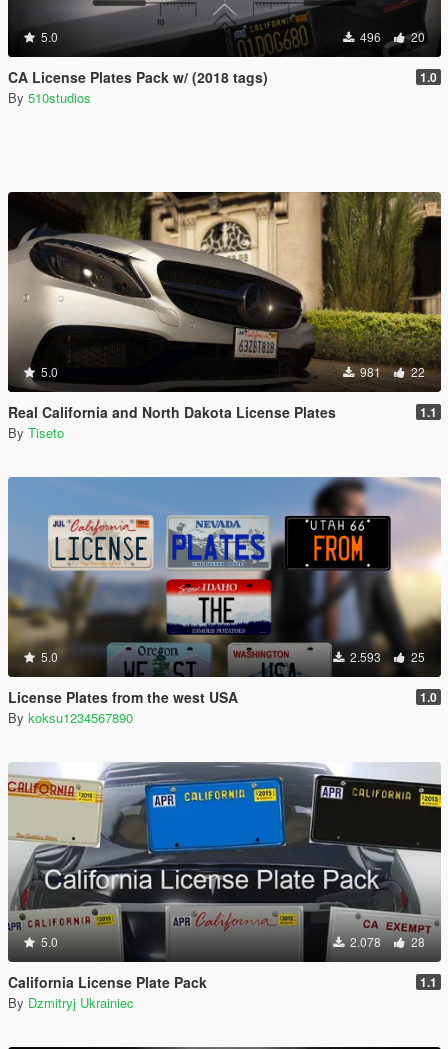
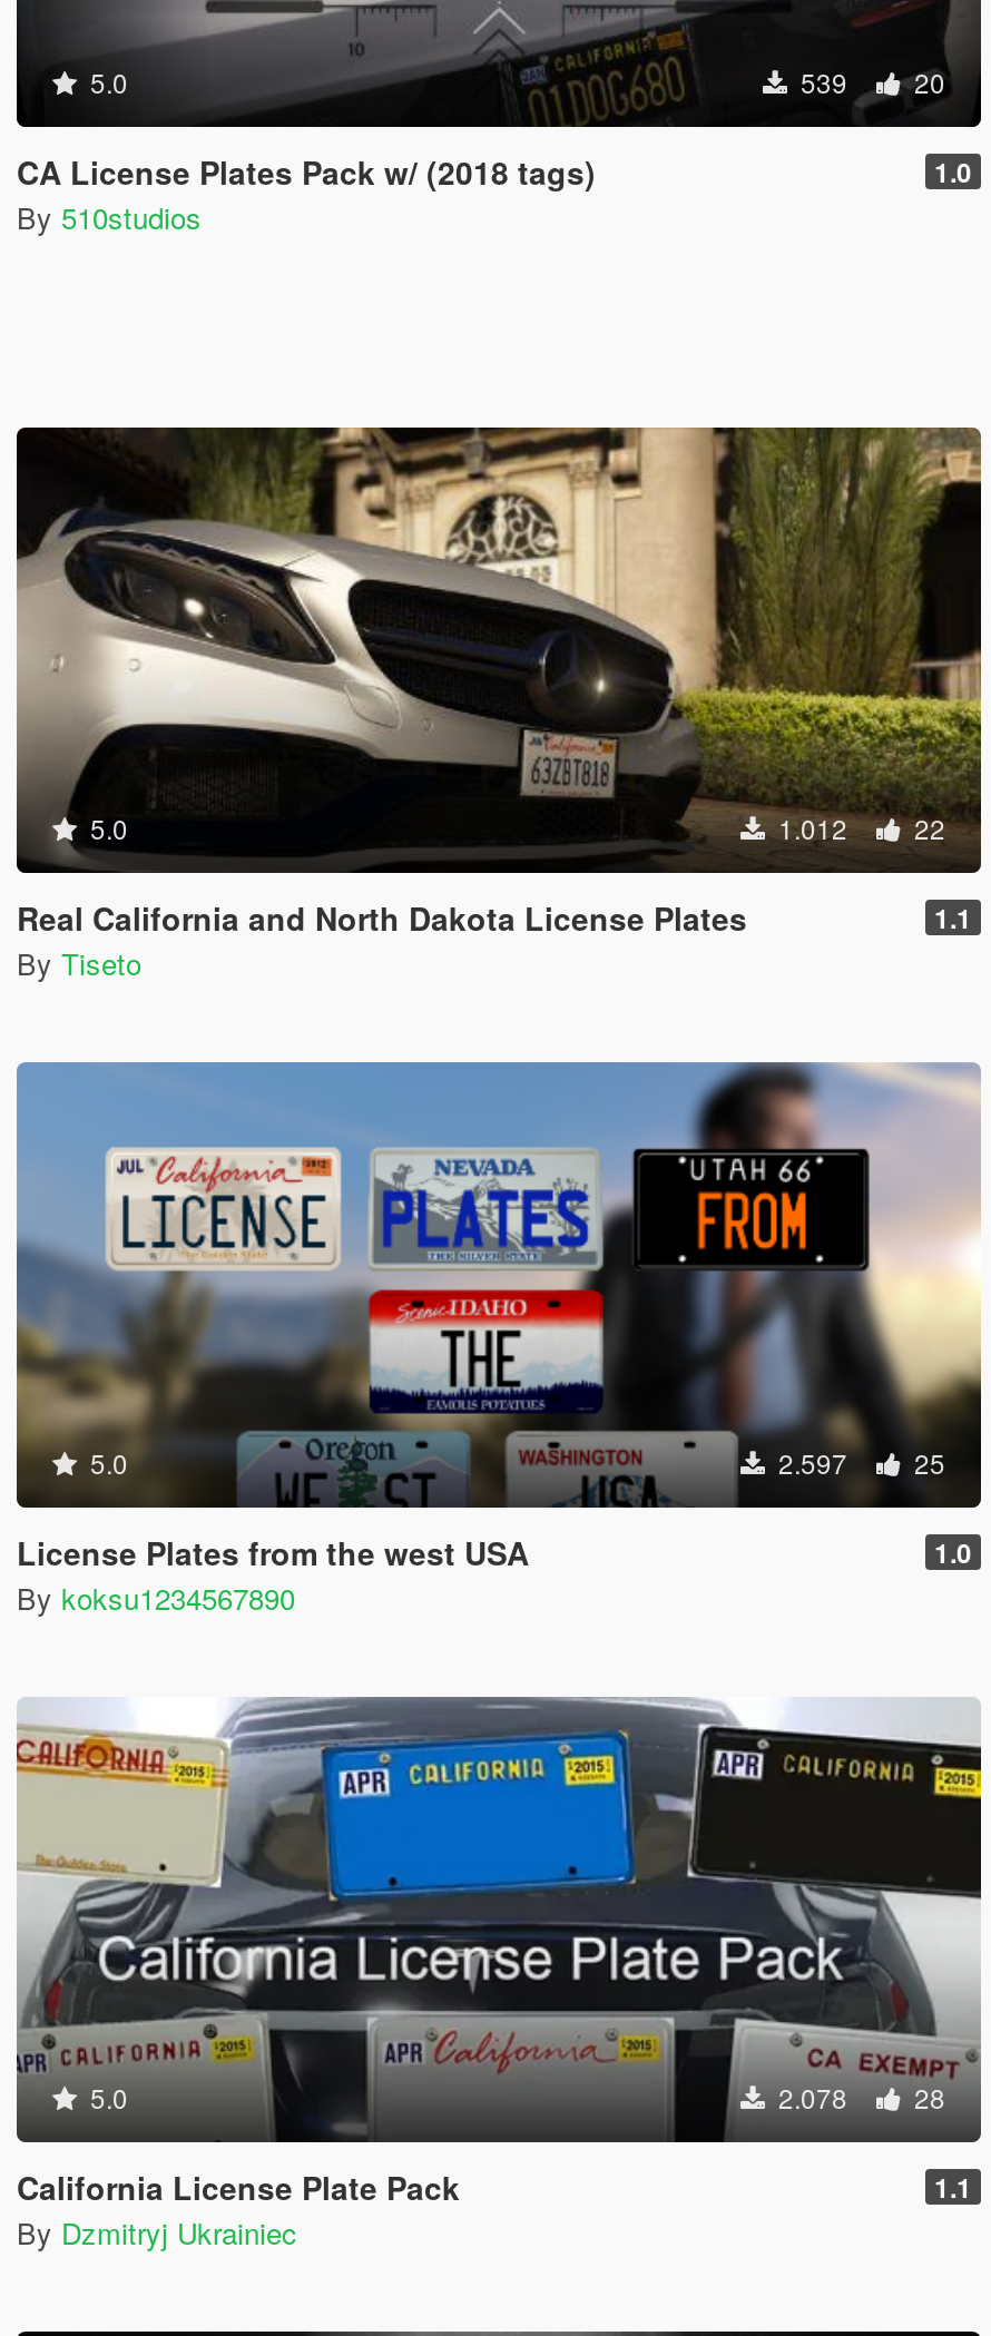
- 496 20
+ 539 20

- 981 22
+ 1.012 22

- 2.593 25
+ 2.597 25
